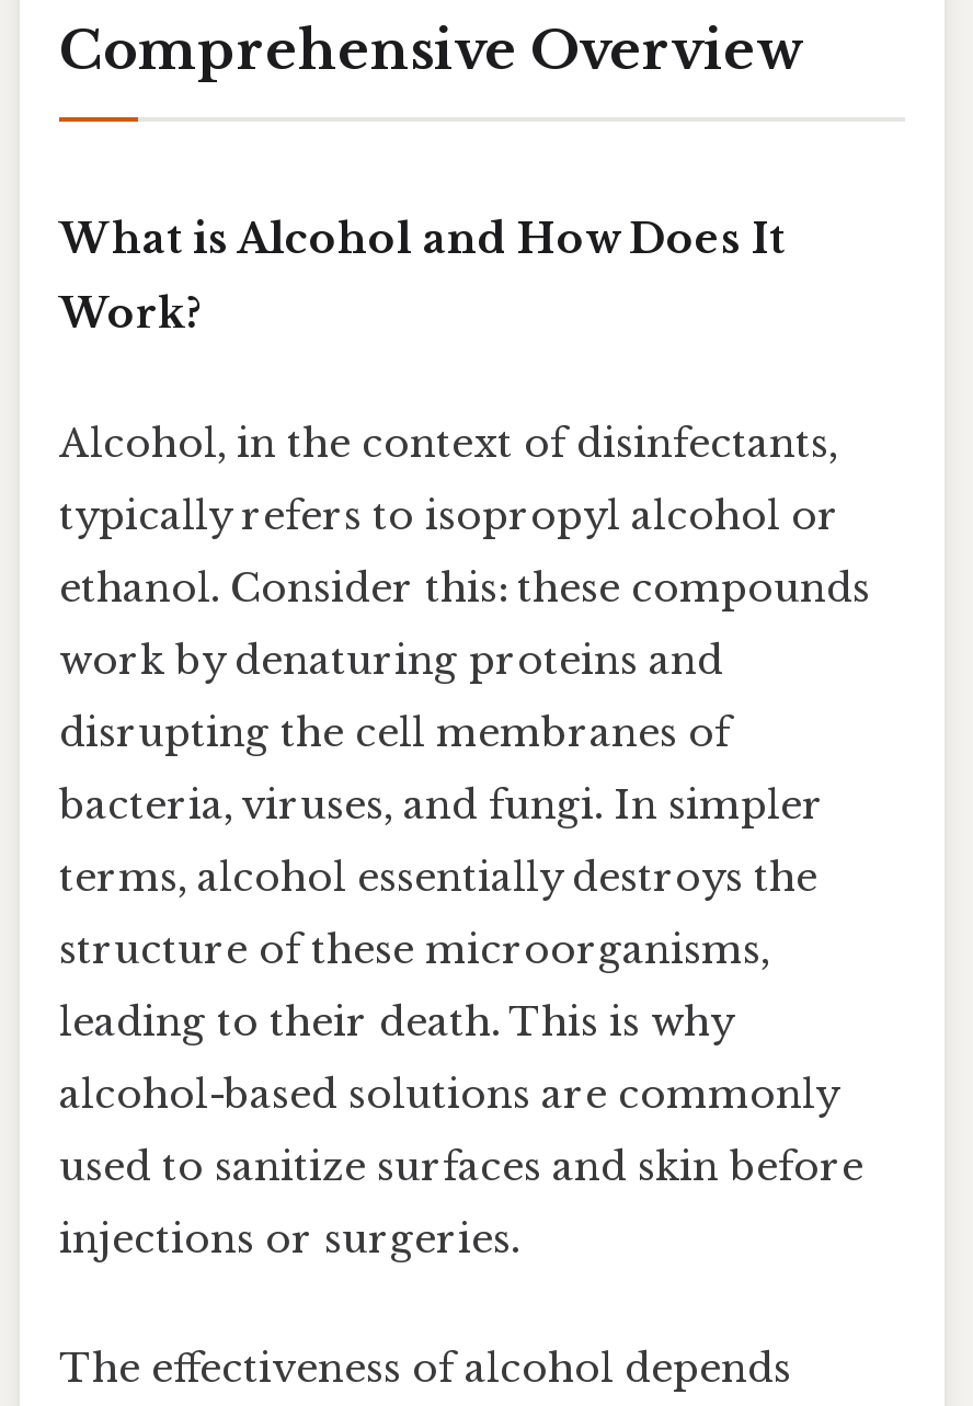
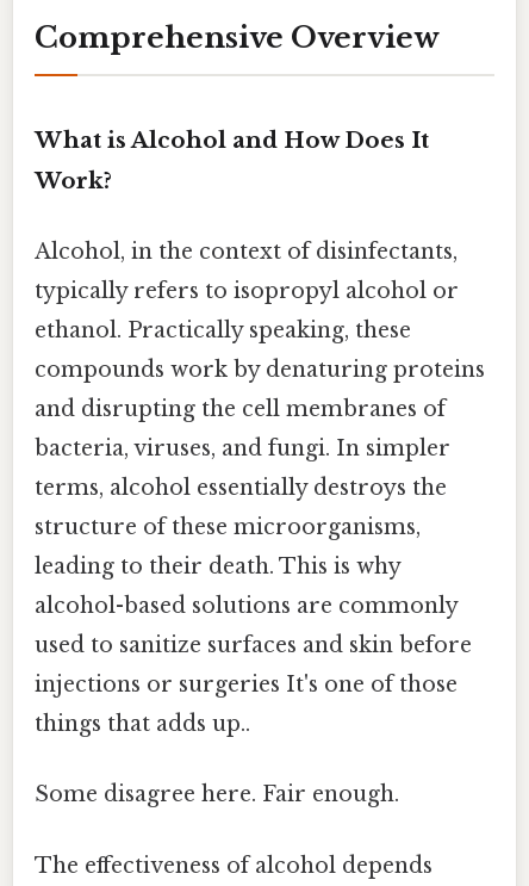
- ethanol. Consider this: these compounds
+ ethanol. Practically speaking, these

- work by denaturing proteins and
+ compounds work by denaturing proteins

- disrupting the cell membranes of
+ and disrupting the cell membranes of

- injections or surgeries.
+ injections or surgeries It's one of those
+ things that adds up..
+ Some disagree here. Fair enough.
